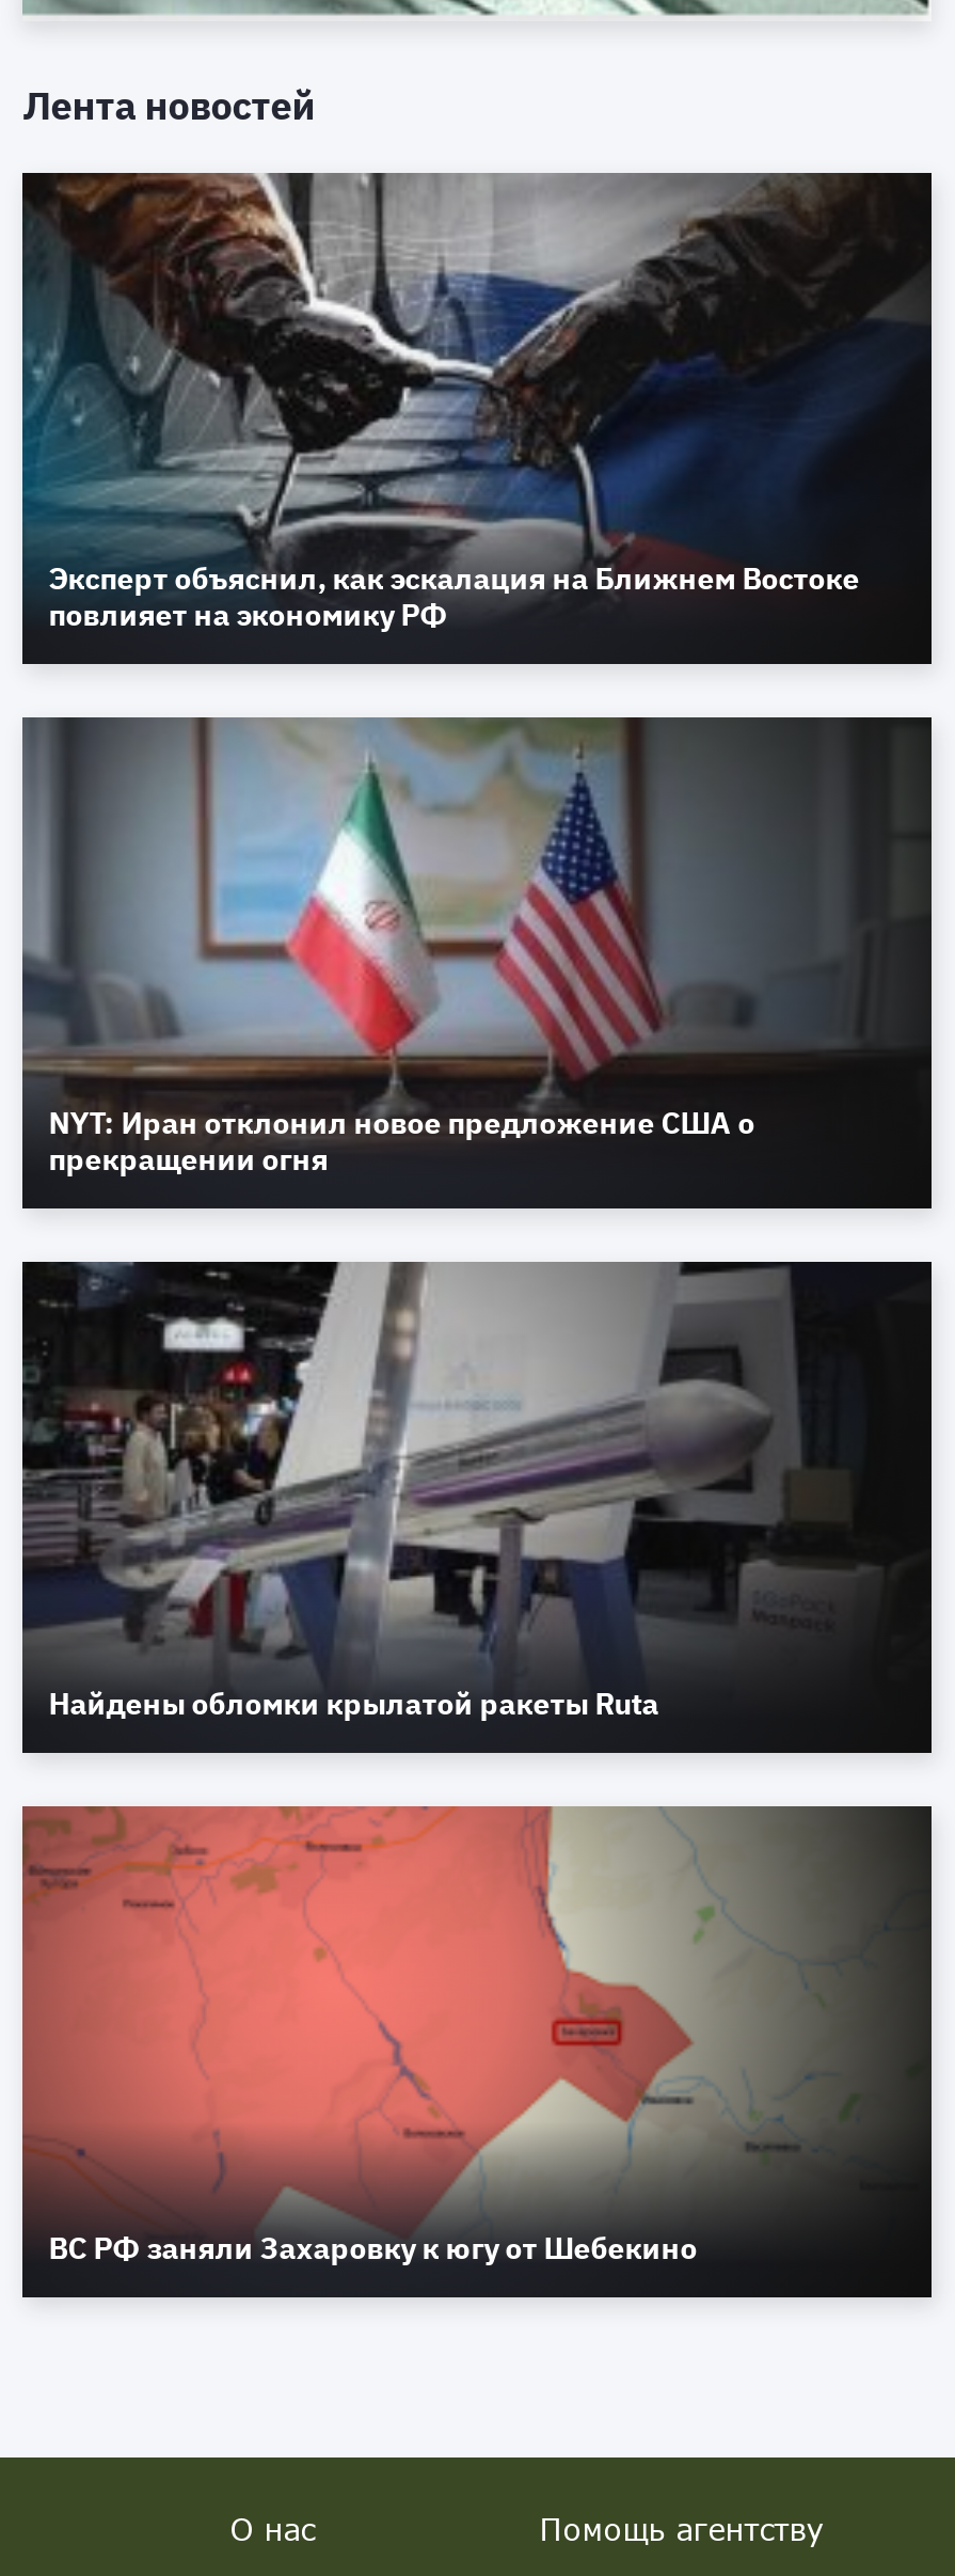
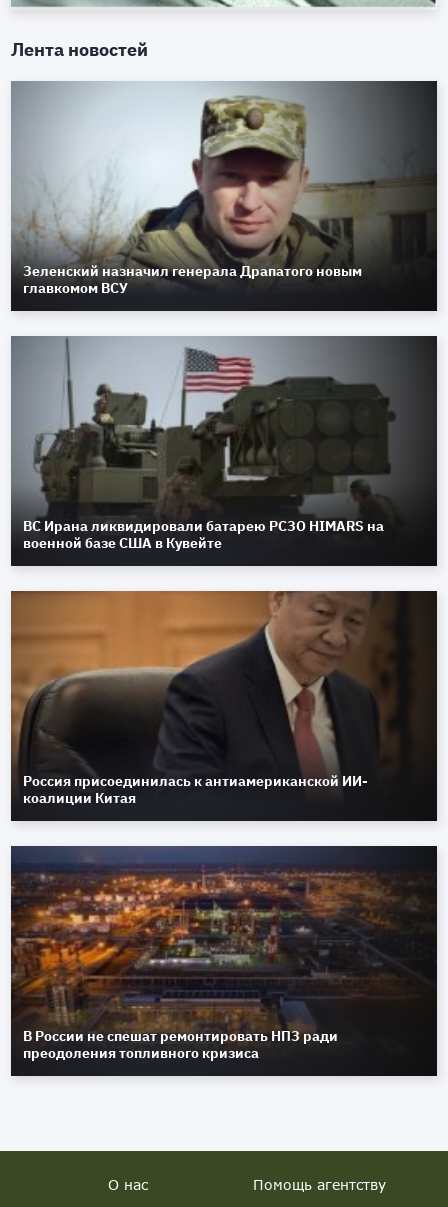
- [image]
- Эксперт объяснил, как эскалация на Ближнем Востоке
- повлияет на экономику РФ
+ [image]
+ Зеленский назначил генерала Драпатого новым
+ главкомом ВСУ

- [image]
- NYT: Иран отклонил новое предложение США о
- прекращении огня
+ [image]
+ ВС Ирана ликвидировали батарею РСЗО HIMARS на
+ военной базе США в Кувейте

- [image]
- Найдены обломки крылатой ракеты Ruta
+ [image]
+ Россия присоединилась к антиамериканской ИИ-
+ коалиции Китая

- [image]
- ВС РФ заняли Захаровку к югу от Шебекино
+ [image]
+ В России не спешат ремонтировать НПЗ ради
+ преодоления топливного кризиса
